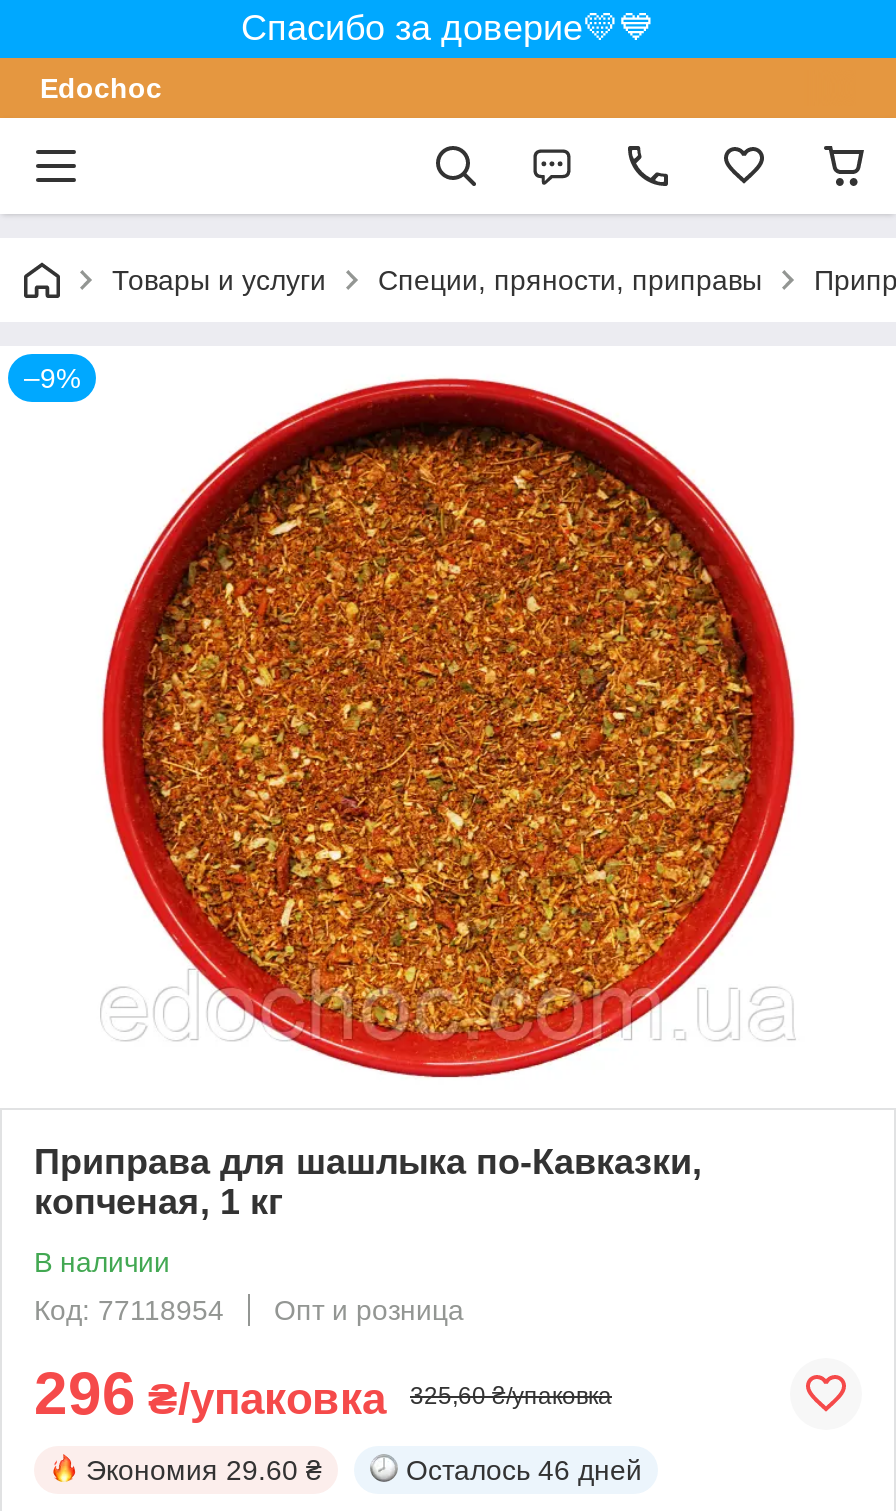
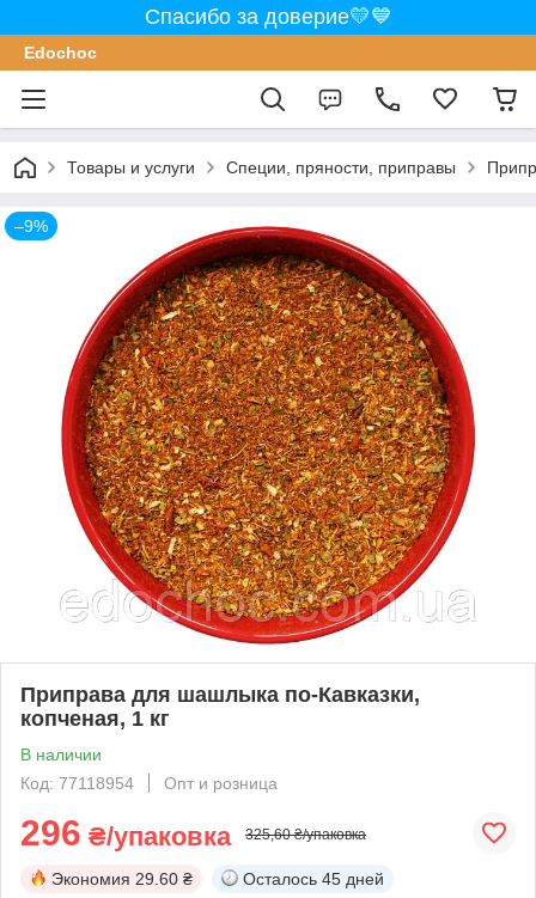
- Осталось 46 дней
+ Осталось 45 дней
